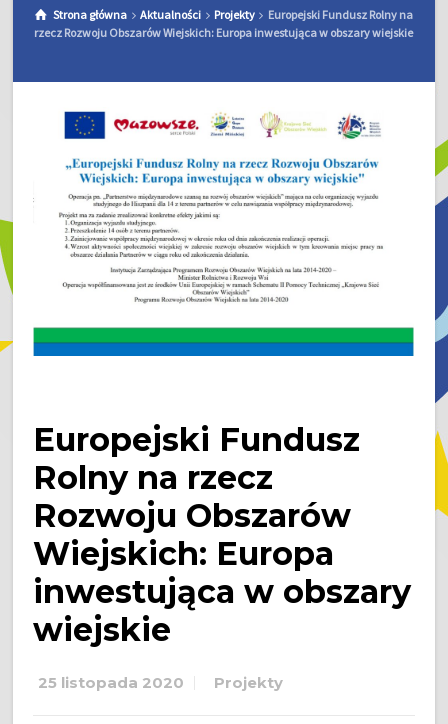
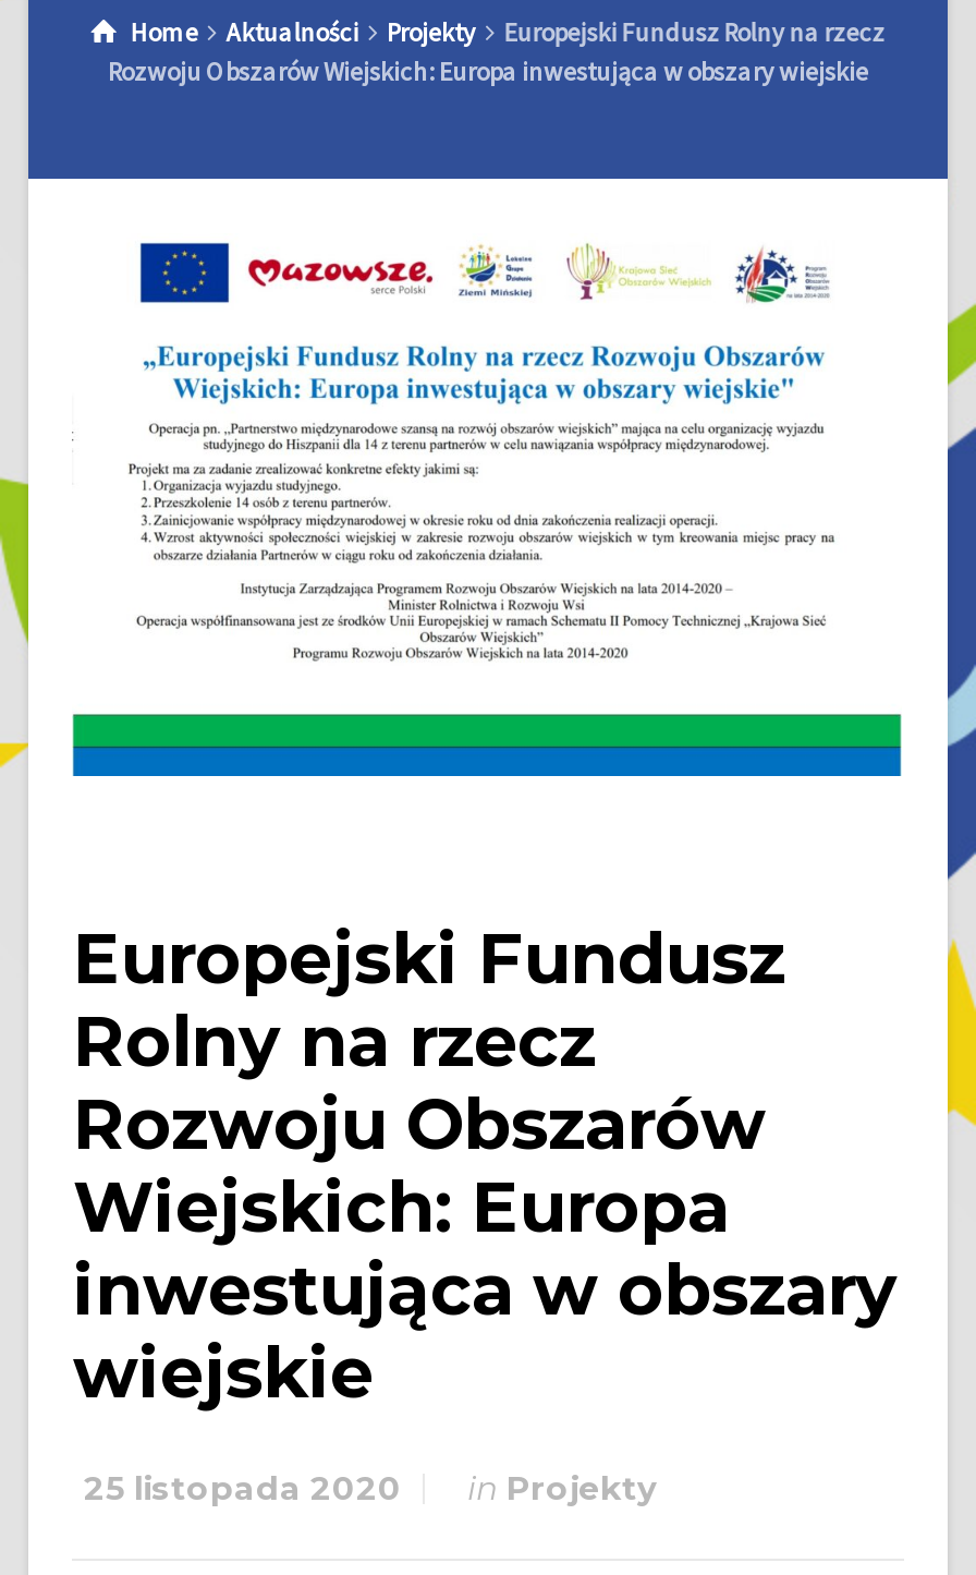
- Strona główna
+ Home

- Projekty
+ in Projekty
